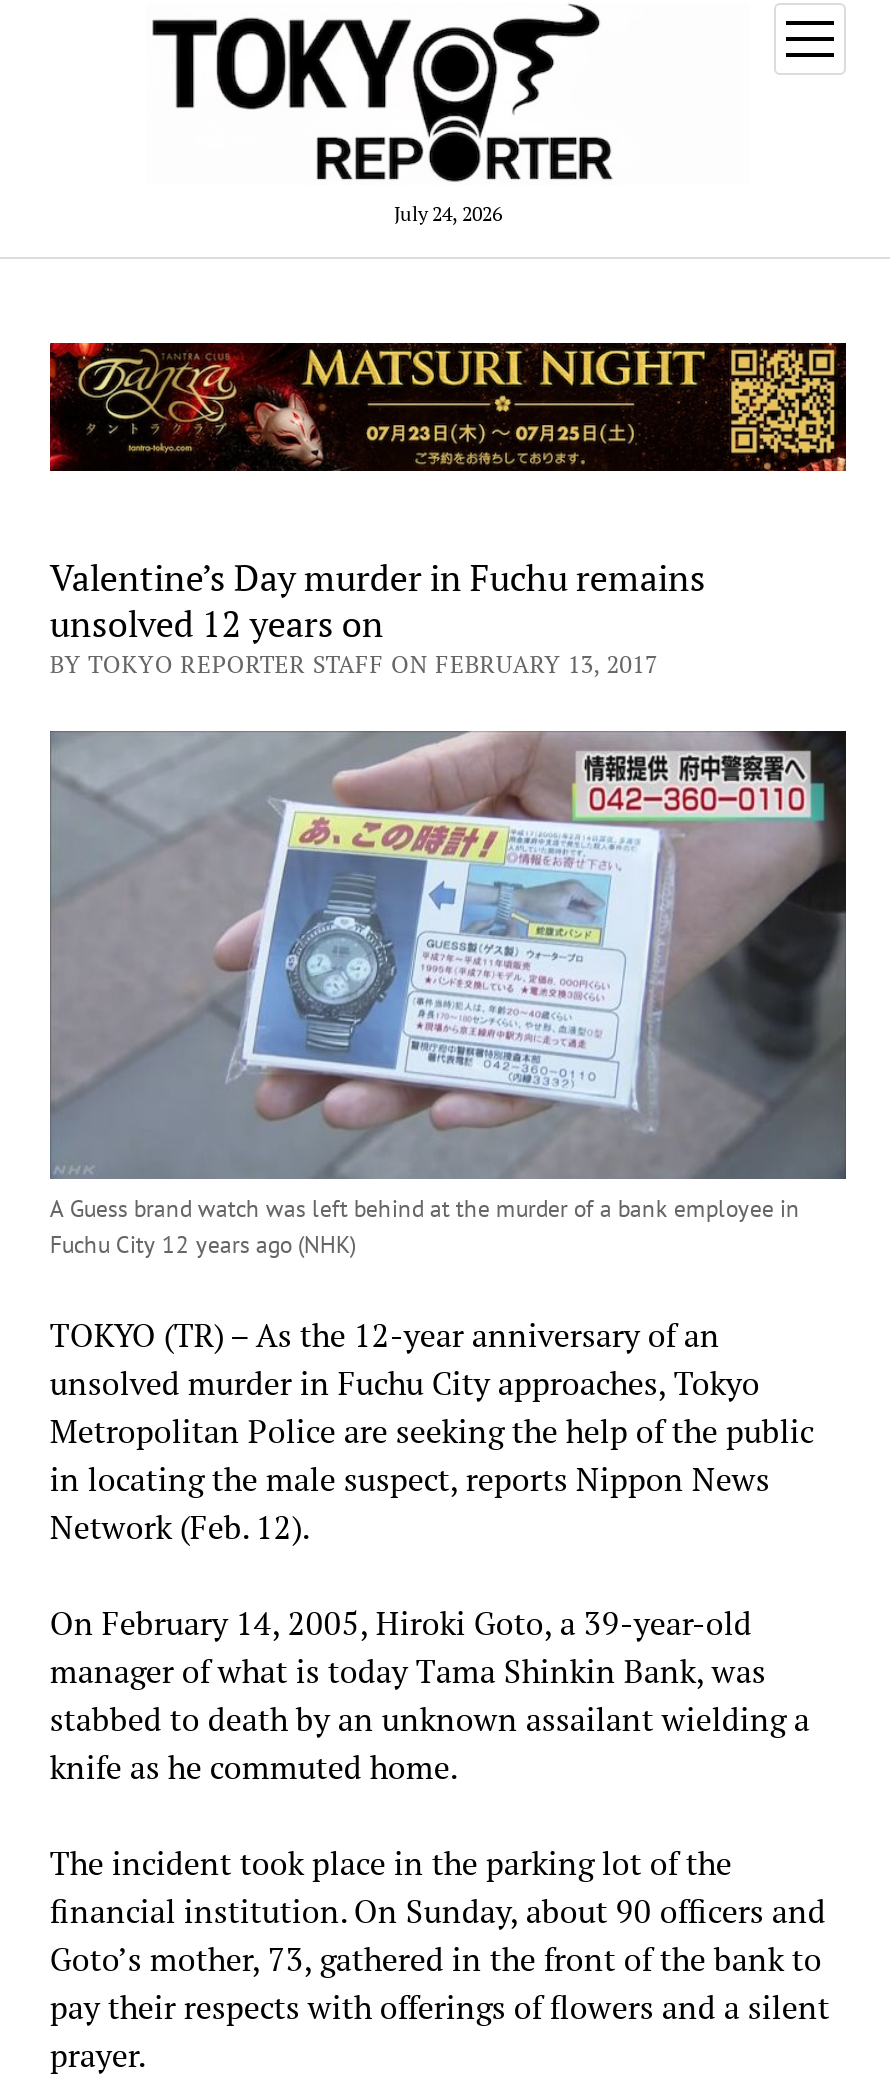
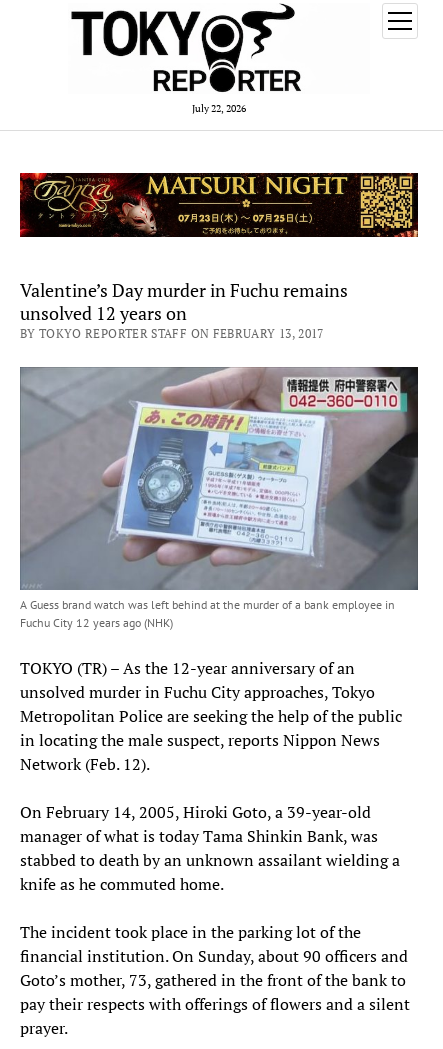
- July 24, 2026
+ July 22, 2026
